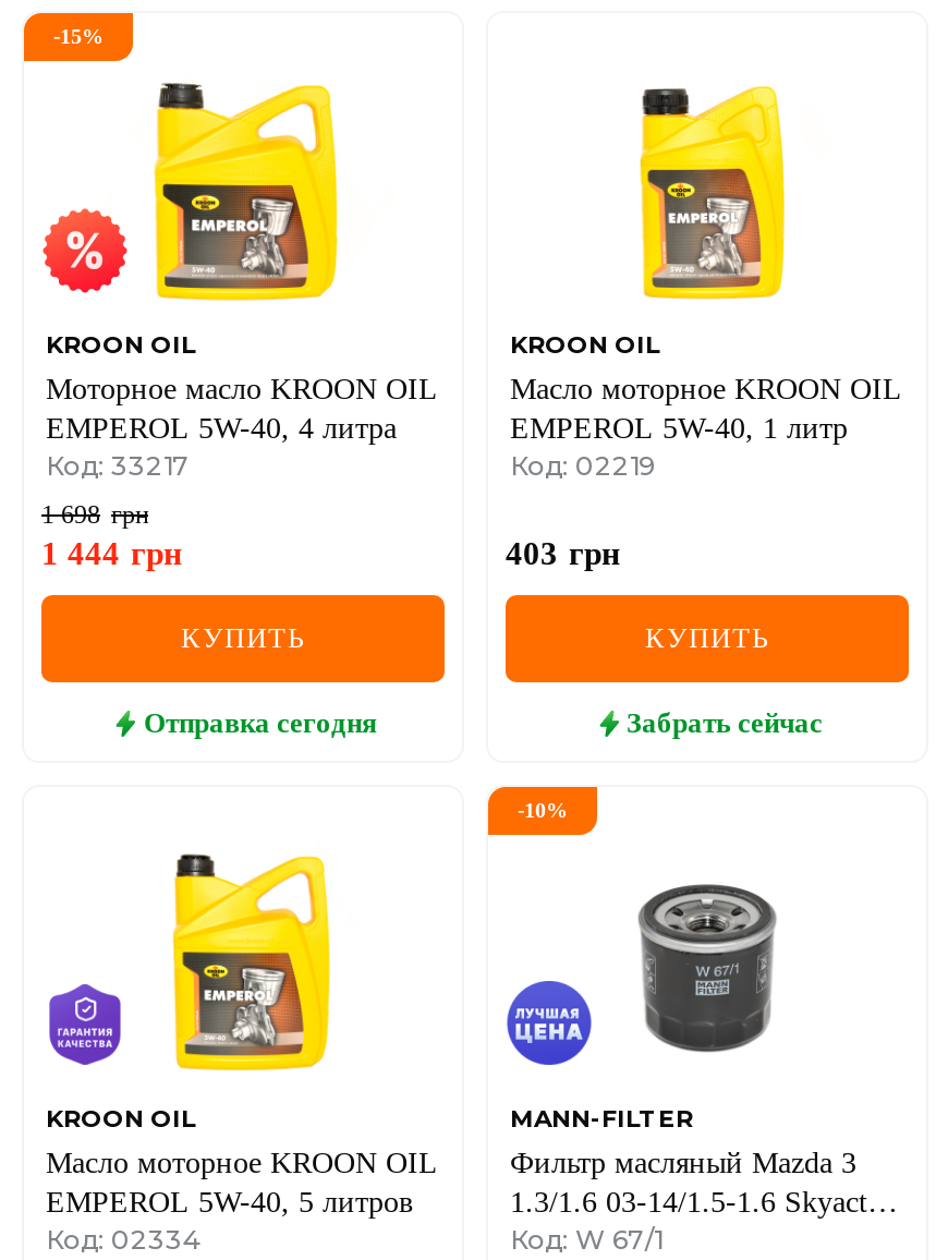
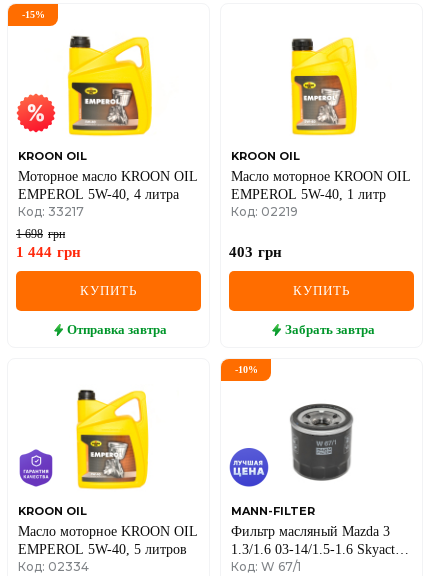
- Отправка сегодня
+ Отправка завтра

- Забрать сейчас
+ Забрать завтра
